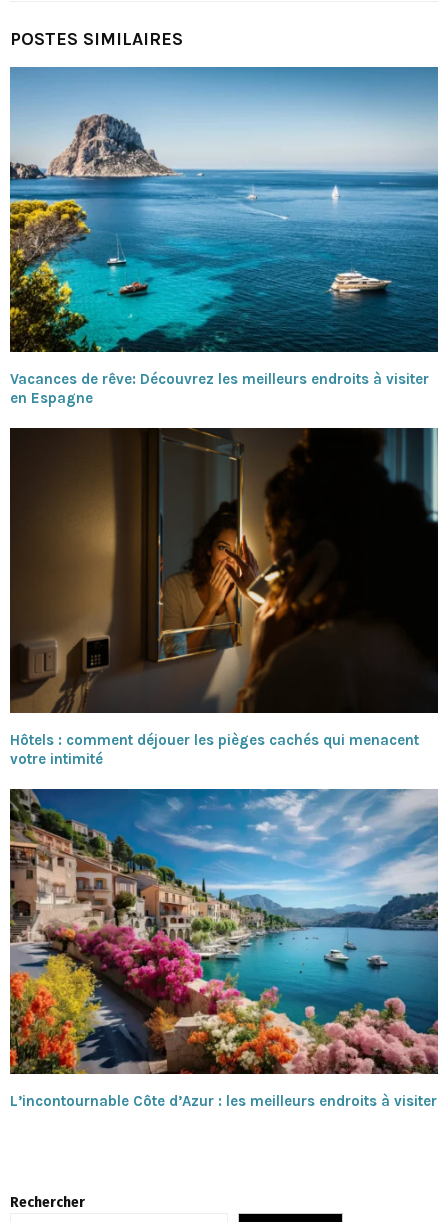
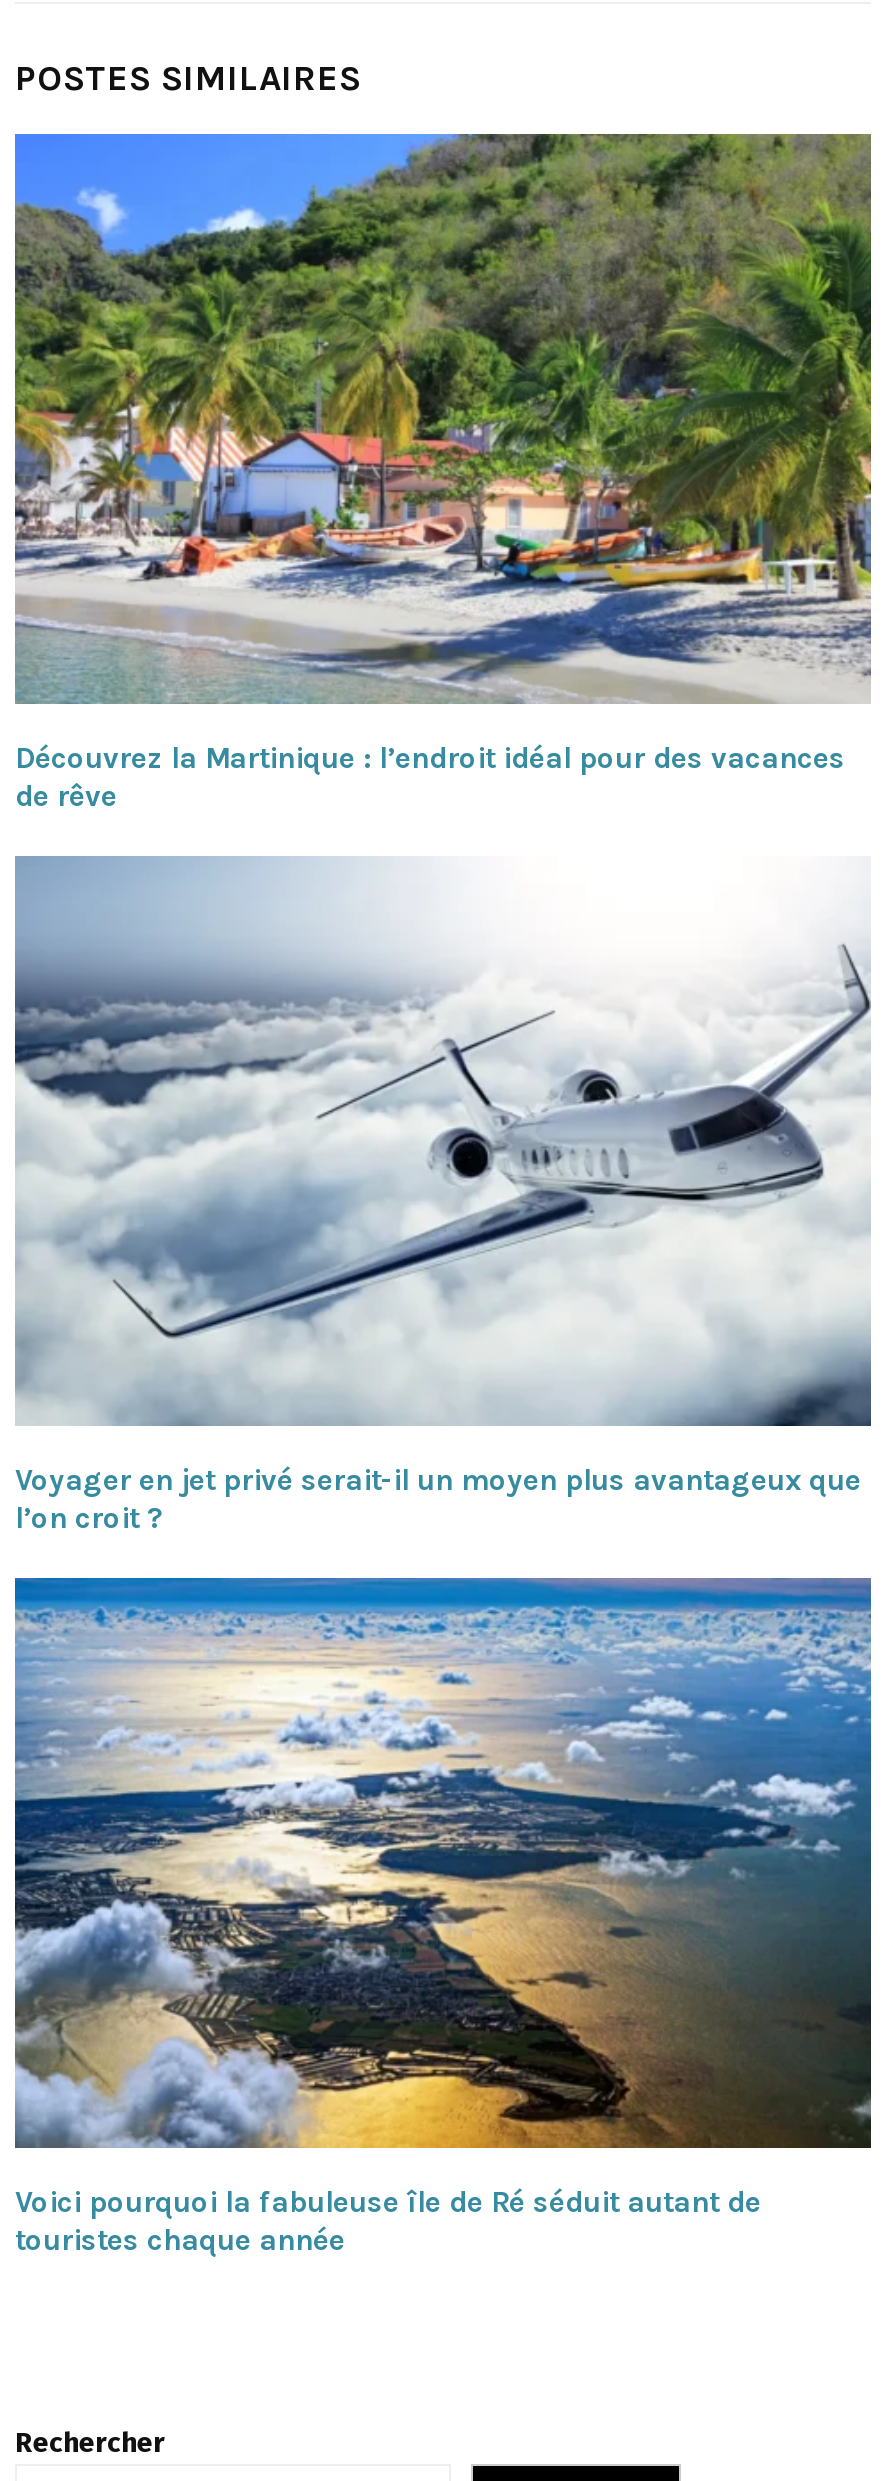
- [image]
- Vacances de rêve: Découvrez les meilleurs endroits à visiter
- en Espagne
+ [image]
+ Découvrez la Martinique : l’endroit idéal pour des vacances
+ de rêve

- [image]
- Hôtels : comment déjouer les pièges cachés qui menacent
- votre intimité
+ [image]
+ Voyager en jet privé serait-il un moyen plus avantageux que
+ l’on croit ?

- [image]
- L’incontournable Côte d’Azur : les meilleurs endroits à visiter
+ [image]
+ Voici pourquoi la fabuleuse île de Ré séduit autant de
+ touristes chaque année
